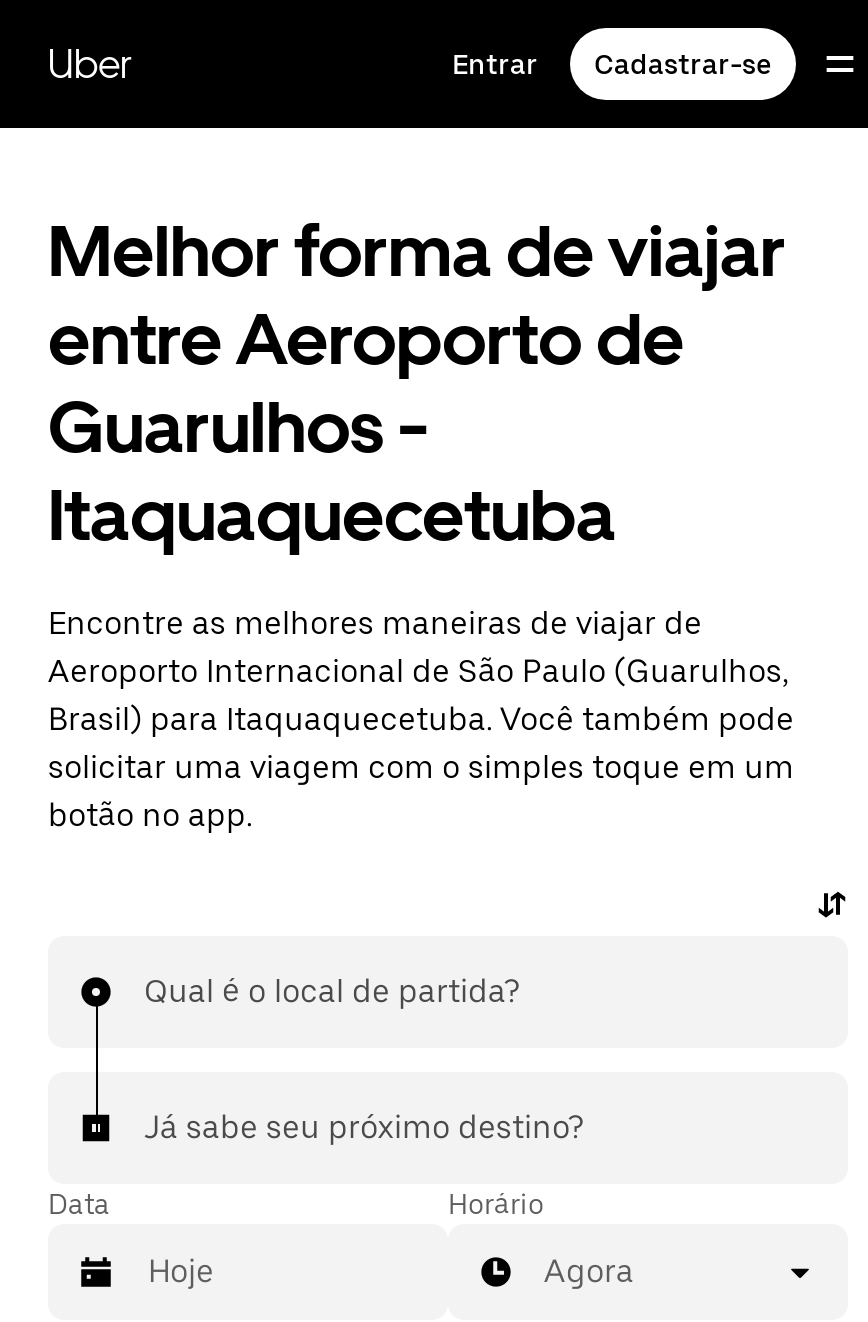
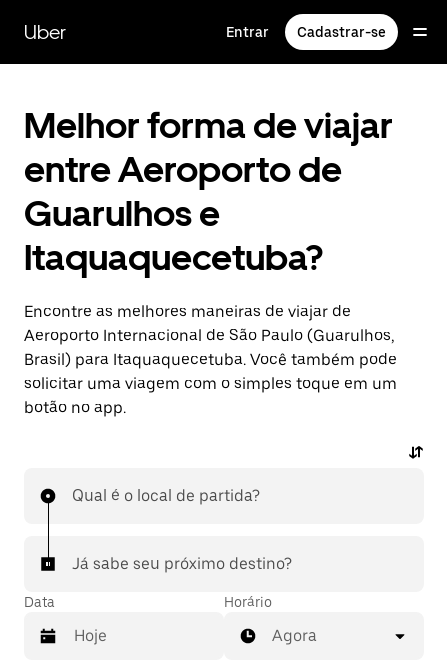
- Guarulhos -
- Itaquaquecetuba
+ Guarulhos e
+ Itaquaquecetuba?
